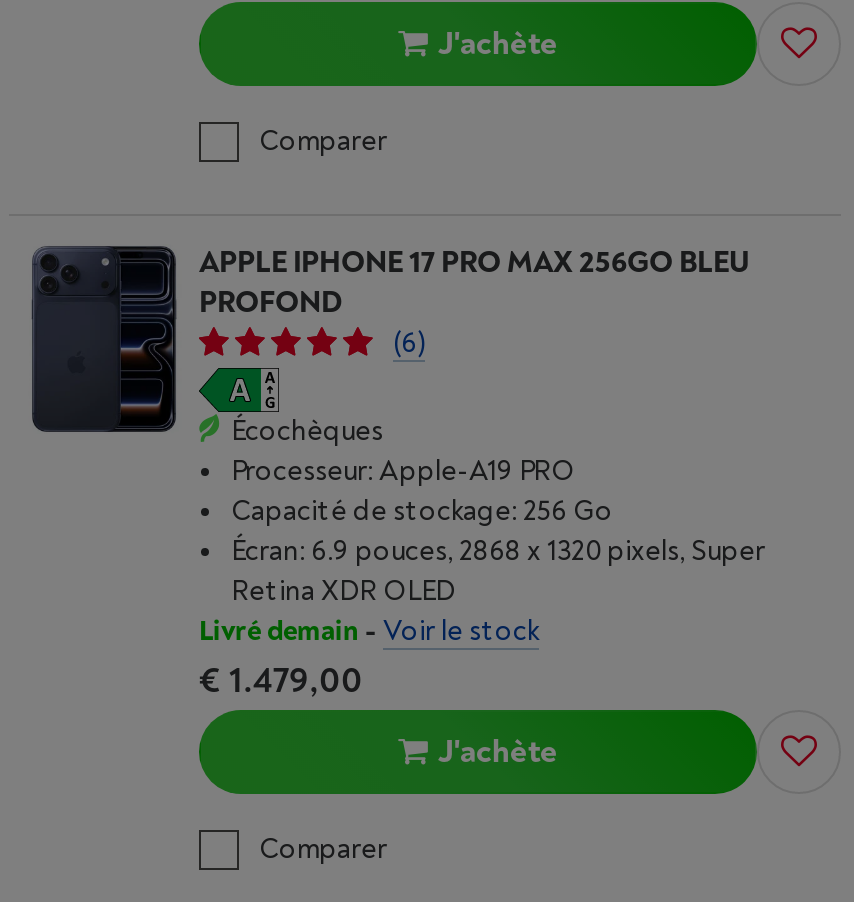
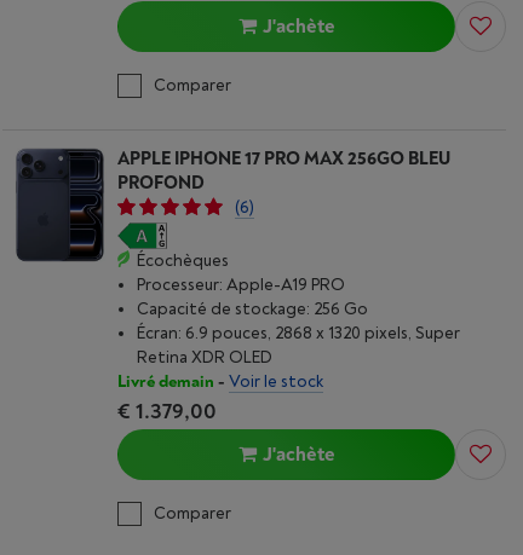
- € 1.479,00
+ € 1.379,00
